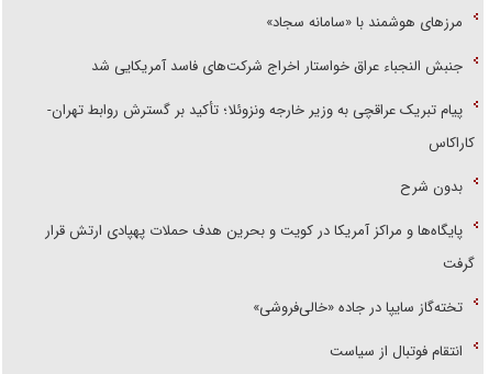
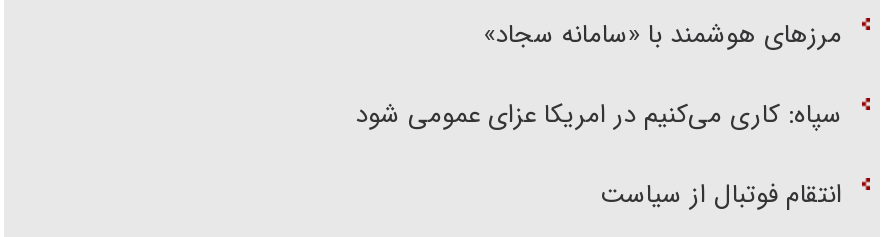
- جنبش النجباء عراق خواستار اخراج شرکت‌های فاسد آمریکایی شد
- پیام تبریک عراقچی به وزیر خارجه ونزوئلا؛ تأکید بر گسترش روابط تهران-
- کاراکاس
- بدون شرح
- پایگاه‌ها و مراکز آمریکا در کویت و بحرین هدف حملات پهپادی ارتش قرار
- گرفت
- تخته‌گاز سایپا در جاده «خالی‌فروشی»
+ سپاه: کاری می‌کنیم در امریکا عزای عمومی شود
